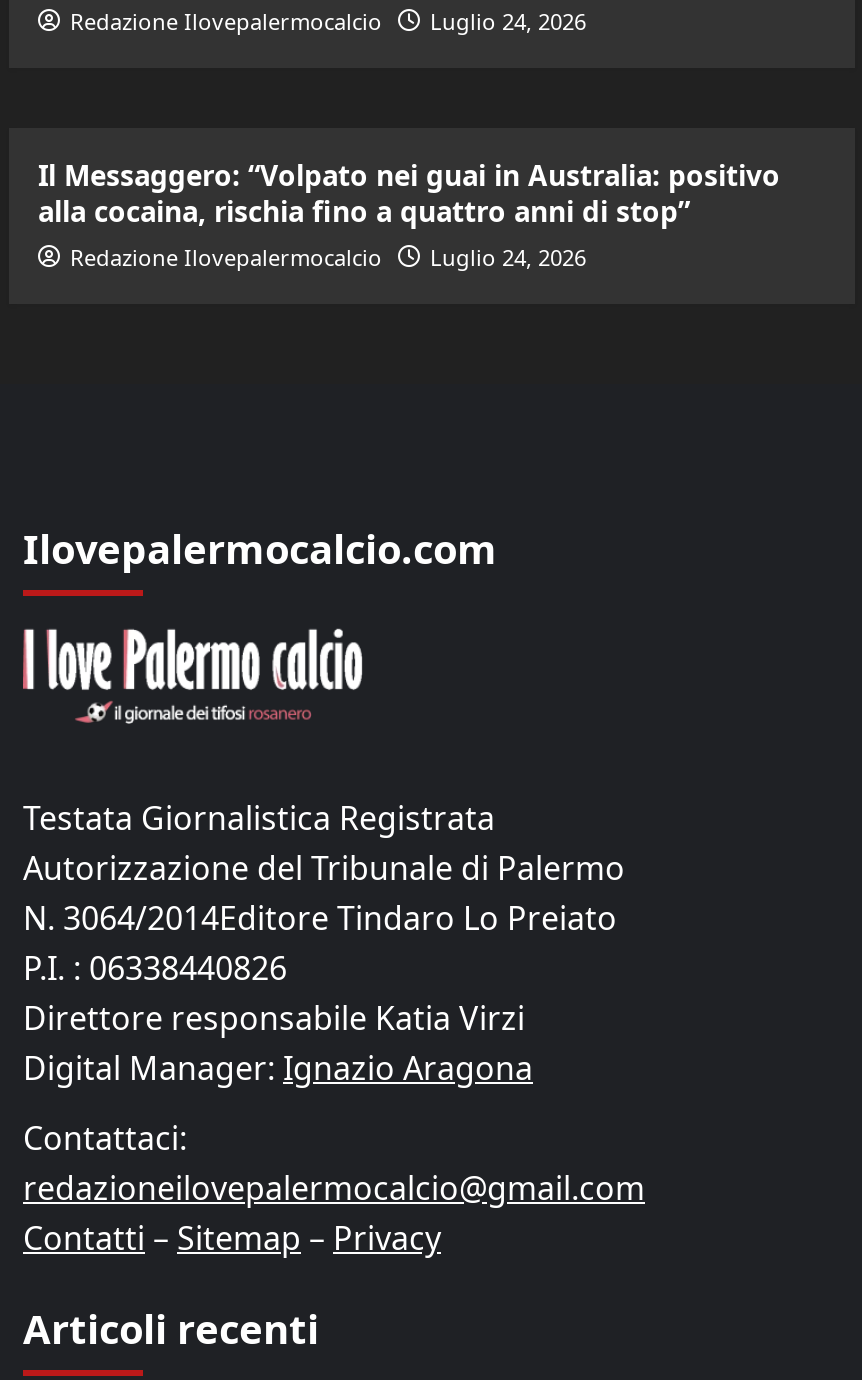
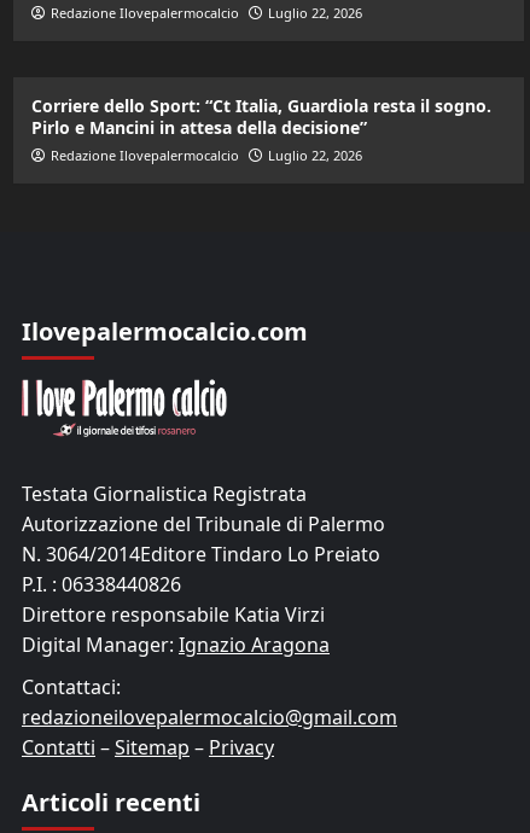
- Redazione Ilovepalermocalcio Luglio 24, 2026
+ Redazione Ilovepalermocalcio Luglio 22, 2026

- Il Messaggero: “Volpato nei guai in Australia: positivo
- alla cocaina, rischia fino a quattro anni di stop”
+ Corriere dello Sport: “Ct Italia, Guardiola resta il sogno.
+ Pirlo e Mancini in attesa della decisione”

- Redazione Ilovepalermocalcio Luglio 24, 2026
+ Redazione Ilovepalermocalcio Luglio 22, 2026
